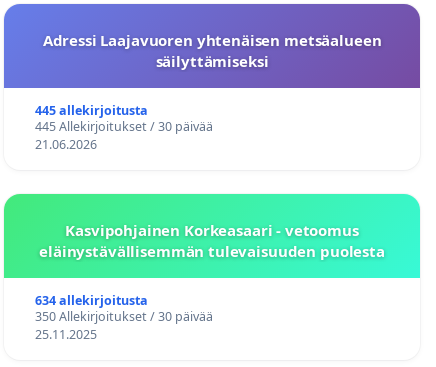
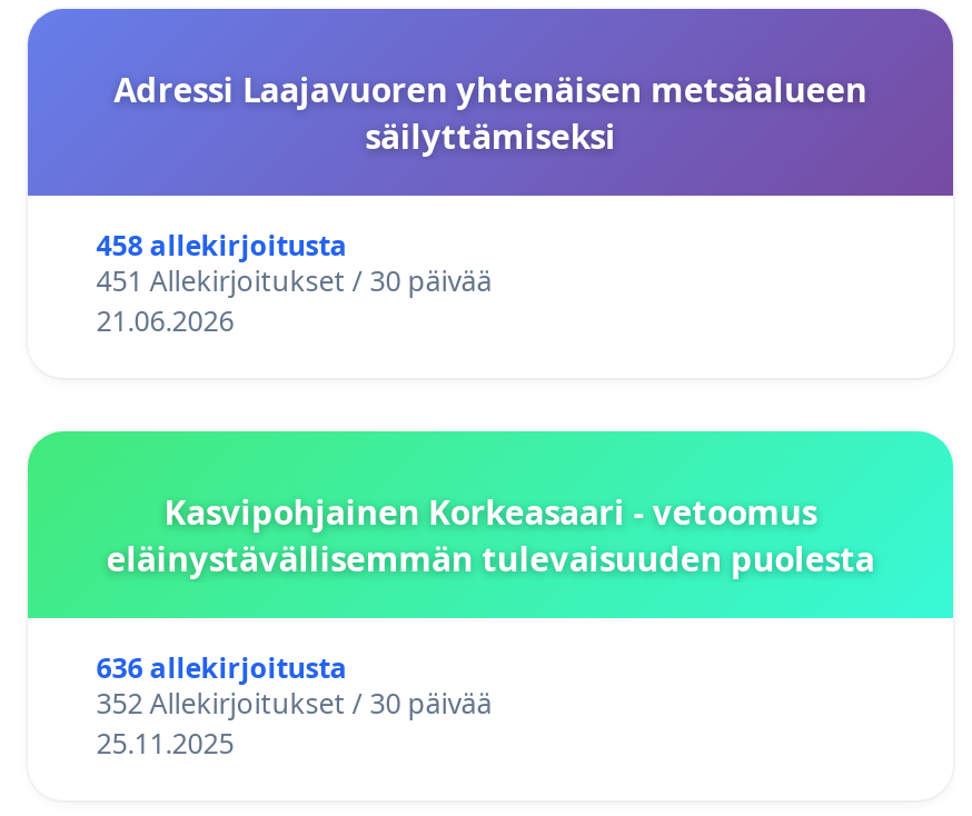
- 445 allekirjoitusta
+ 458 allekirjoitusta

- 445 Allekirjoitukset / 30 päivää
+ 451 Allekirjoitukset / 30 päivää

- 634 allekirjoitusta
+ 636 allekirjoitusta

- 350 Allekirjoitukset / 30 päivää
+ 352 Allekirjoitukset / 30 päivää
